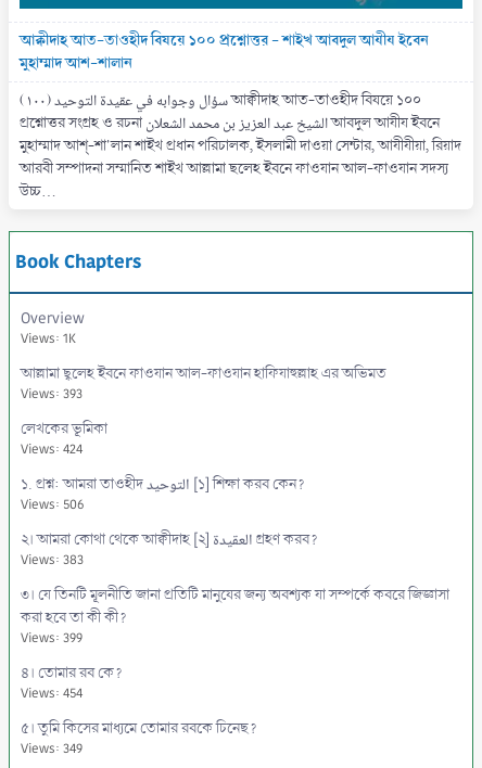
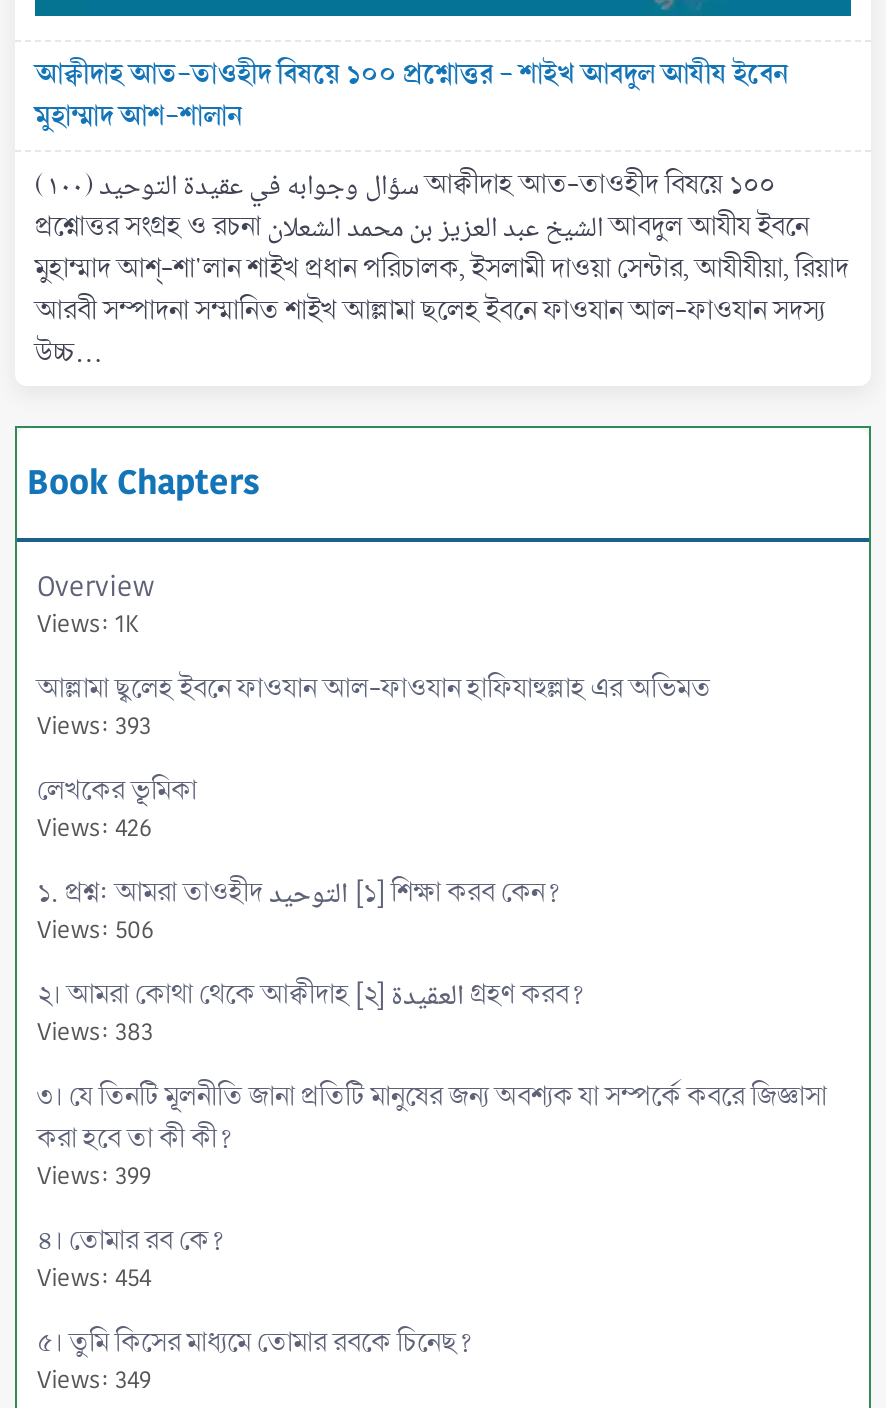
- Views: 424
+ Views: 426
